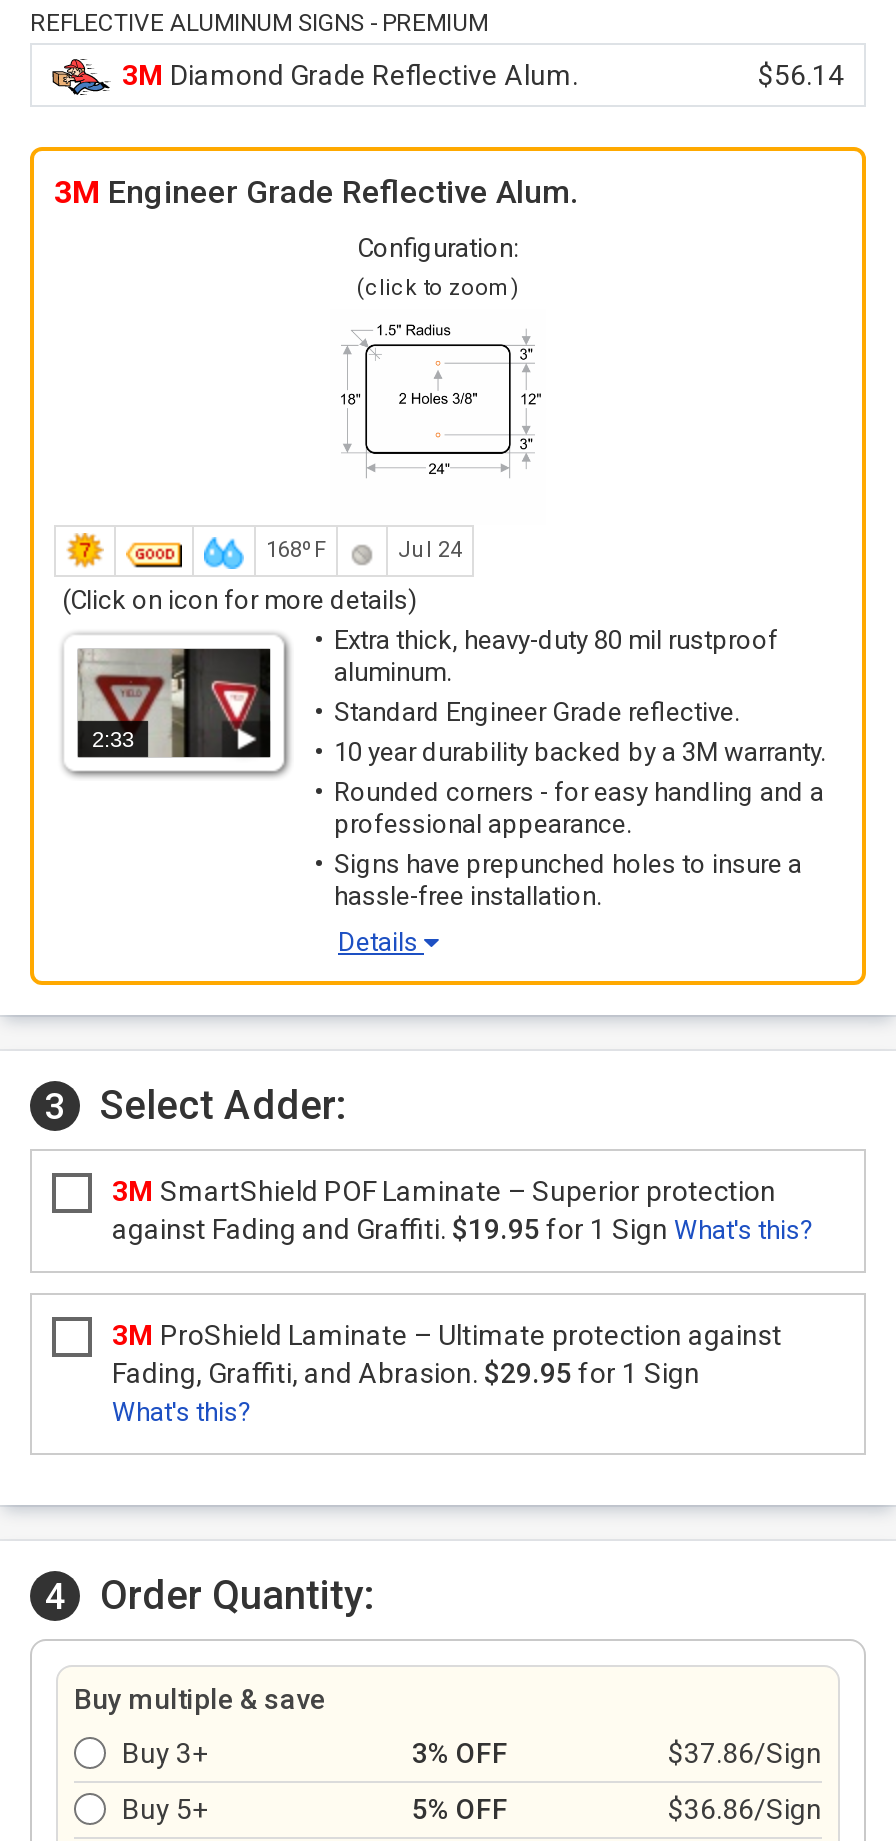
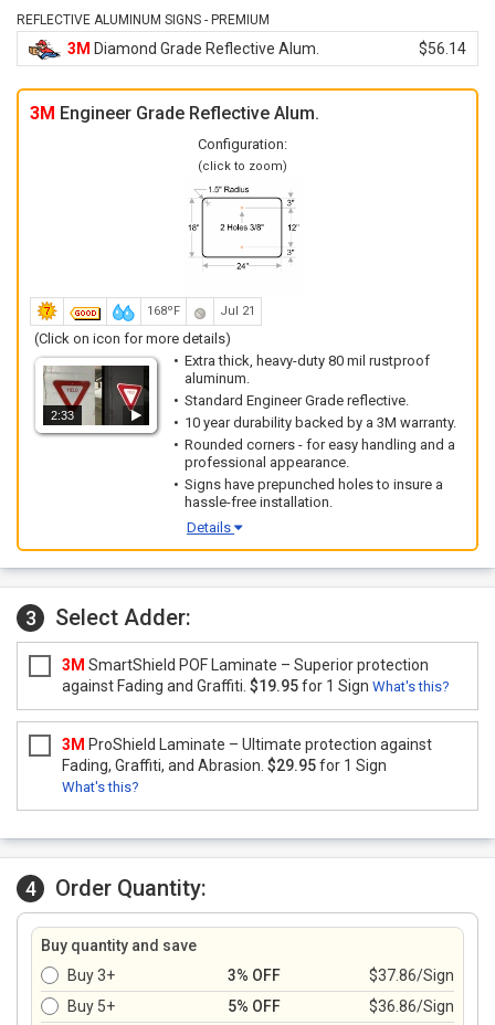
- Jul 24
+ Jul 21

- Buy multiple & save
+ Buy quantity and save
